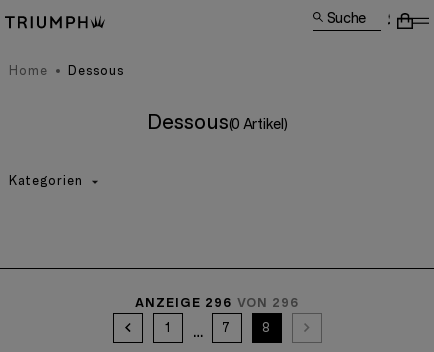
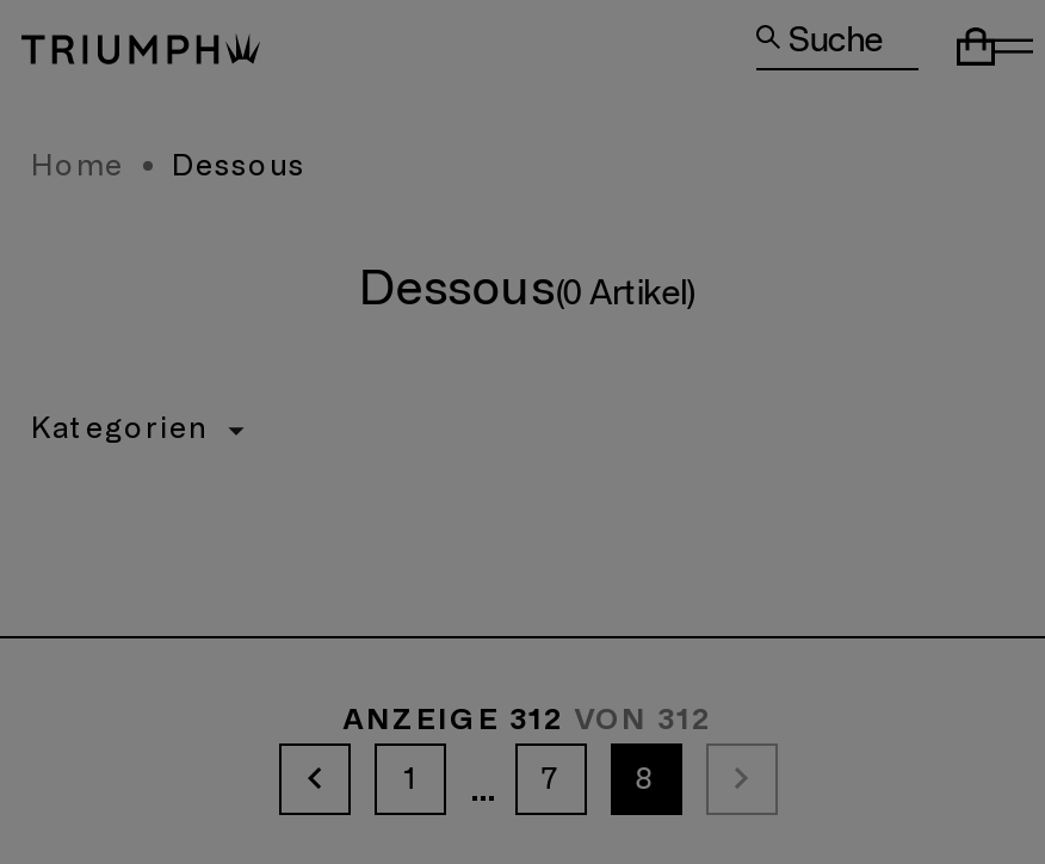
- ANZEIGE 296 VON 296
+ ANZEIGE 312 VON 312
